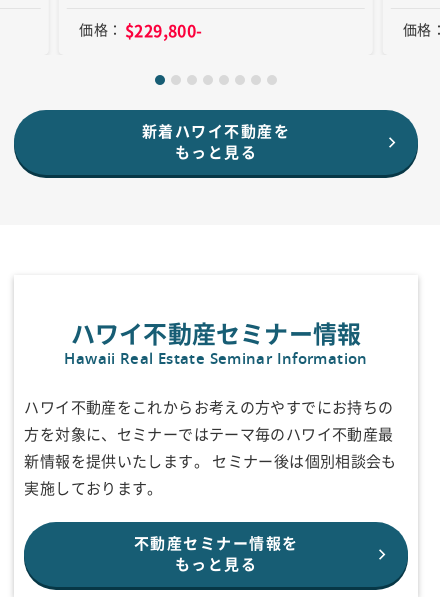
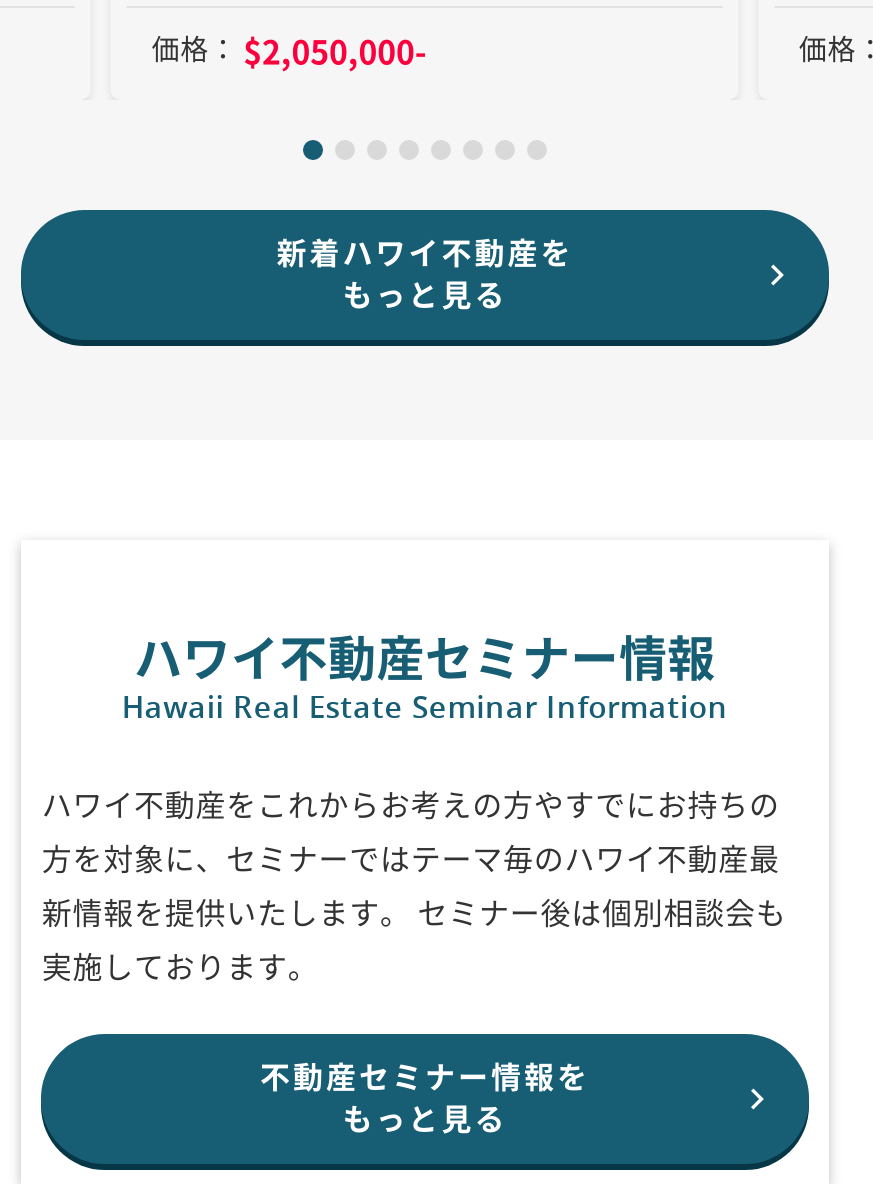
- 価格 $229,800-
+ 価格 $2,050,000-
